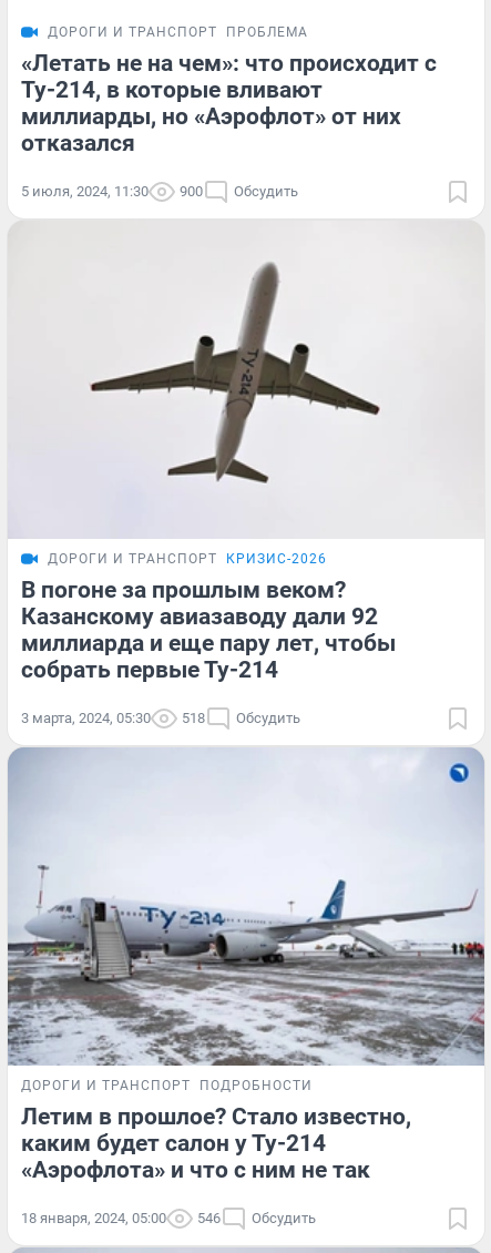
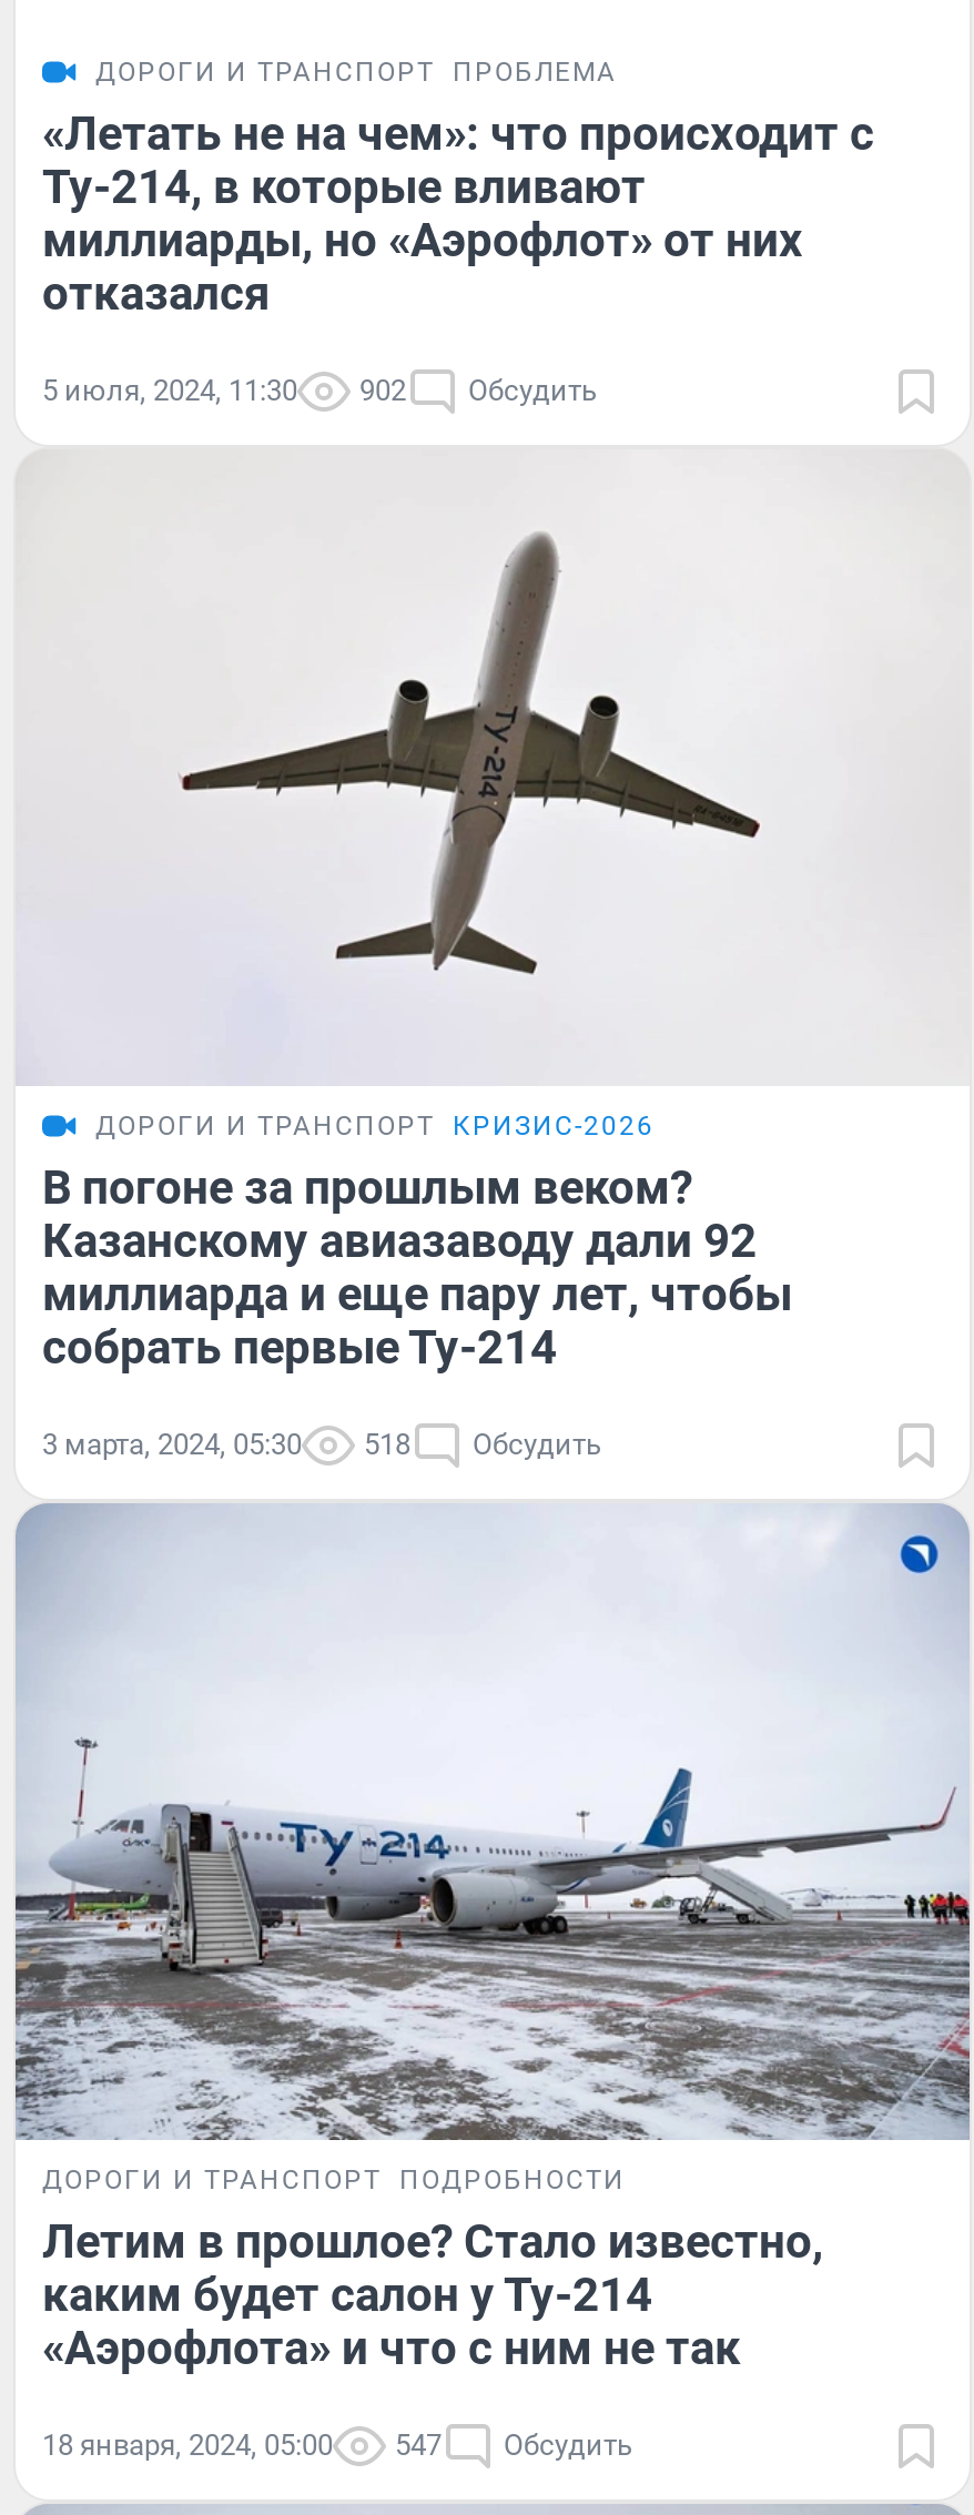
- 5 июля, 2024, 11:30 900 Обсудить
+ 5 июля, 2024, 11:30 902 Обсудить

- 18 января, 2024, 05:00 546 Обсудить
+ 18 января, 2024, 05:00 547 Обсудить
